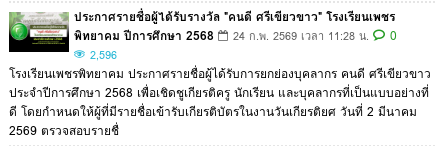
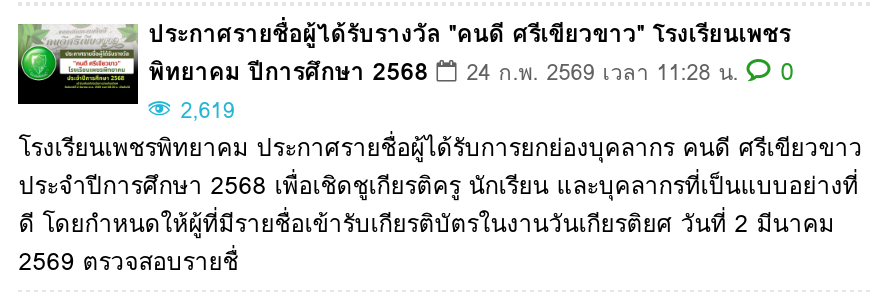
- 2,596
+ 2,619
